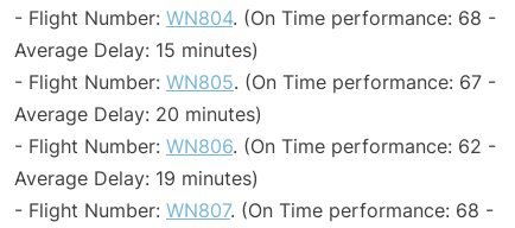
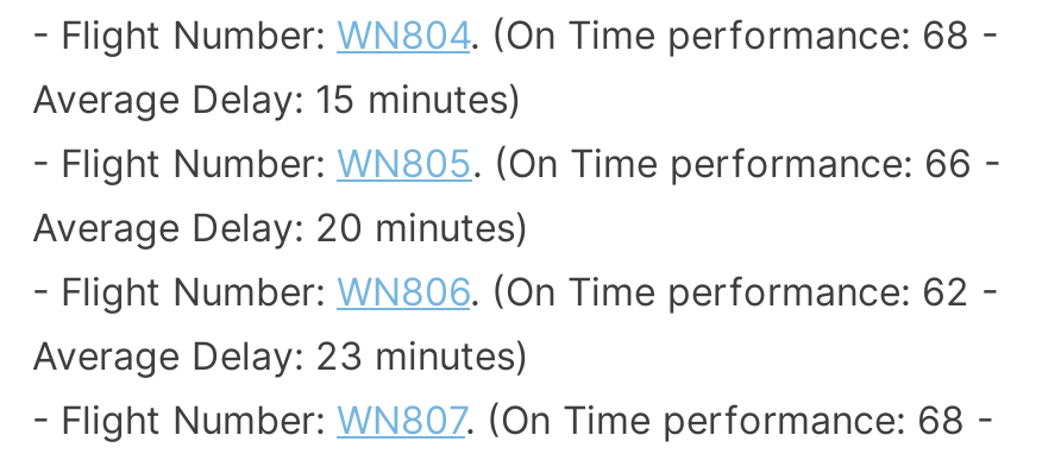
- - Flight Number: WN805. (On Time performance: 67 -
+ - Flight Number: WN805. (On Time performance: 66 -

- Average Delay: 19 minutes)
+ Average Delay: 23 minutes)
